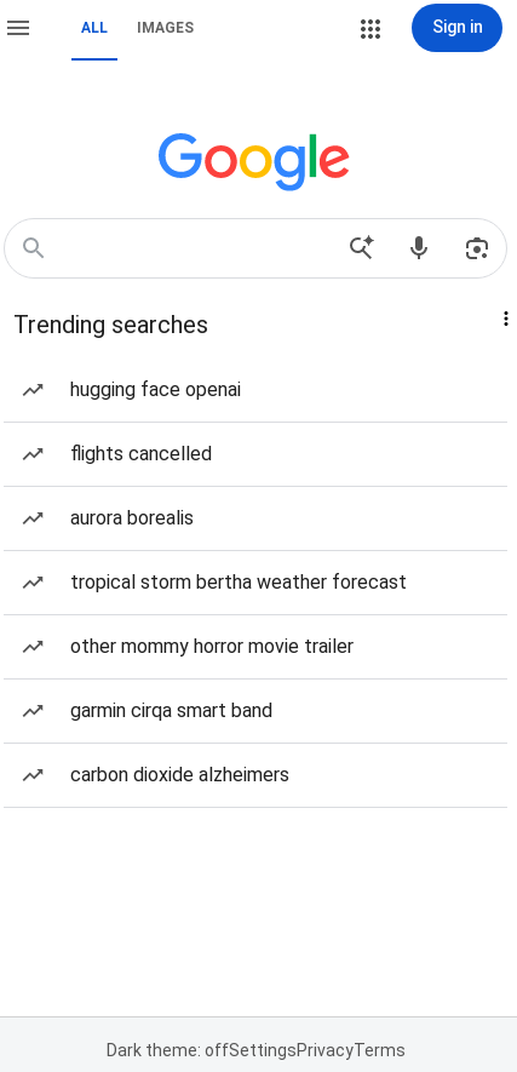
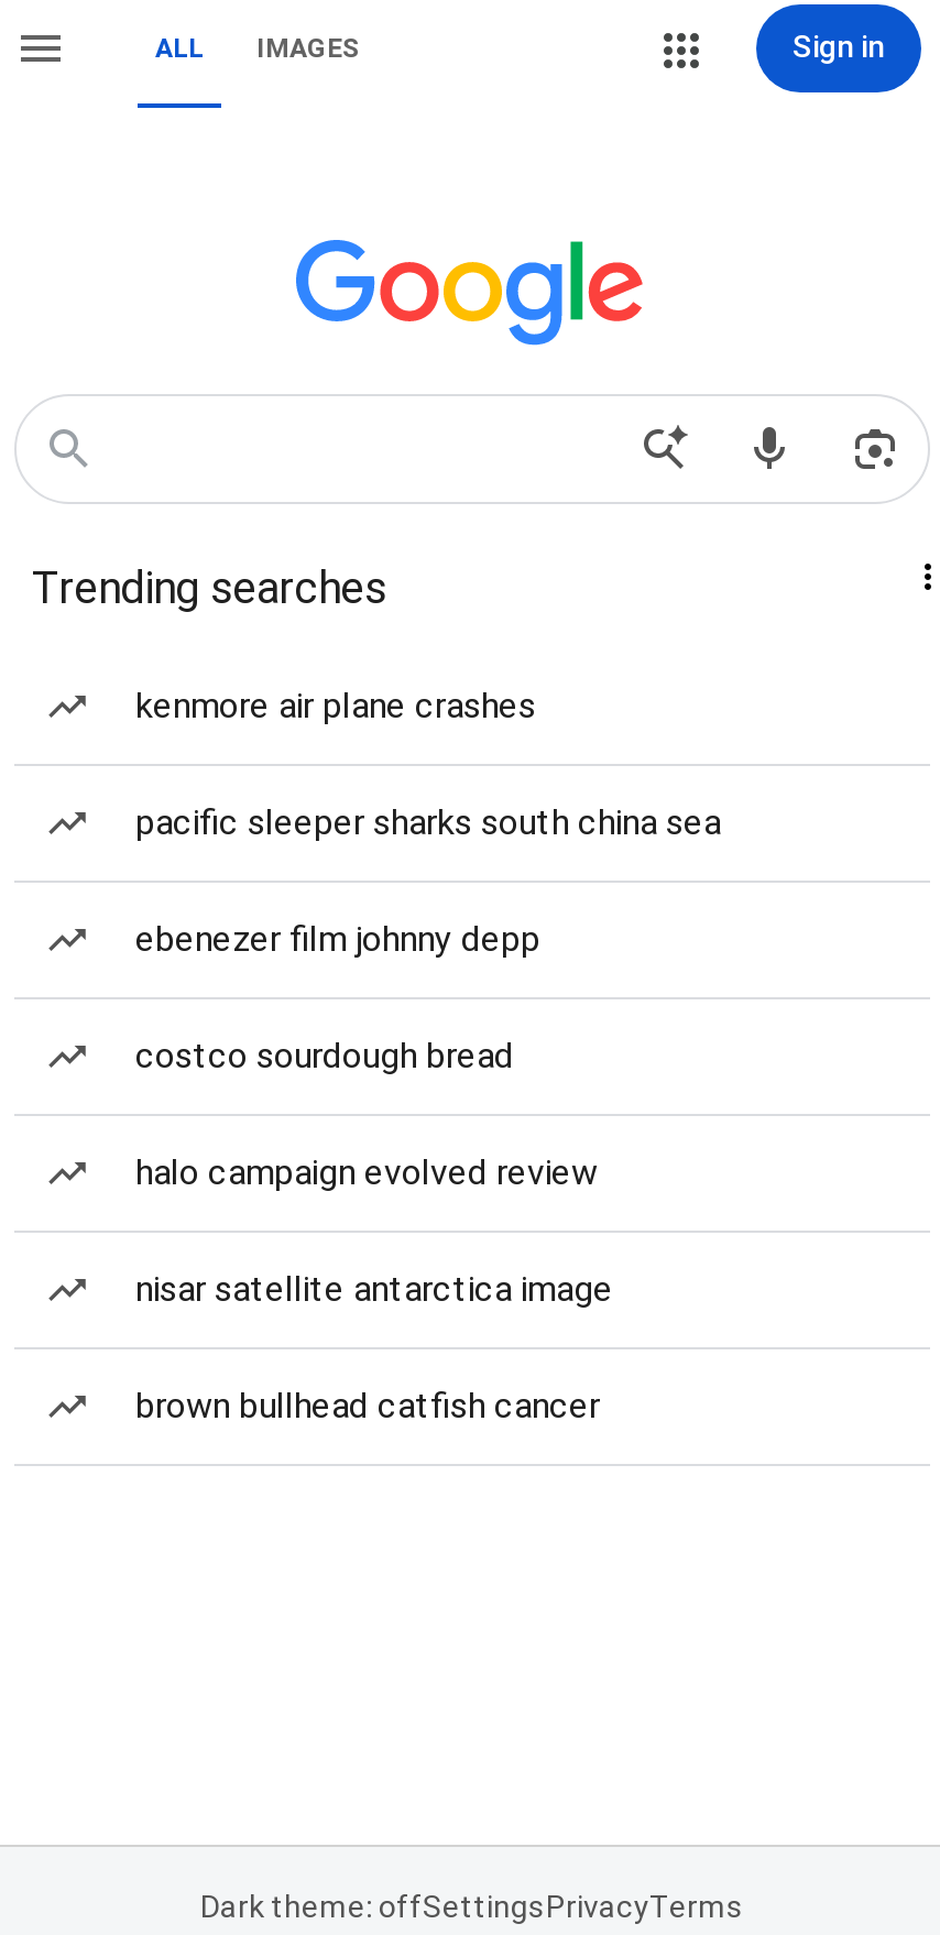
- hugging face openai
+ kenmore air plane crashes

- flights cancelled
+ pacific sleeper sharks south china sea

- aurora borealis
+ ebenezer film johnny depp

- tropical storm bertha weather forecast
+ costco sourdough bread

- other mommy horror movie trailer
+ halo campaign evolved review

- garmin cirqa smart band
+ nisar satellite antarctica image

- carbon dioxide alzheimers
+ brown bullhead catfish cancer
